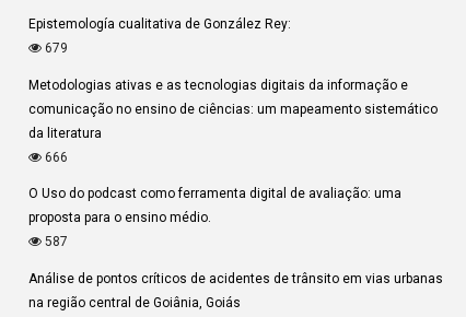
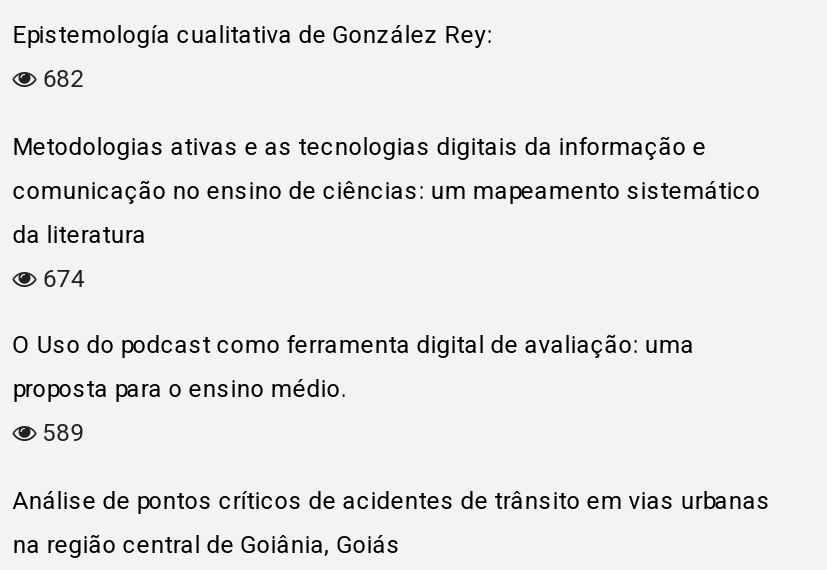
- 679
+ 682

- 666
+ 674

- 587
+ 589
